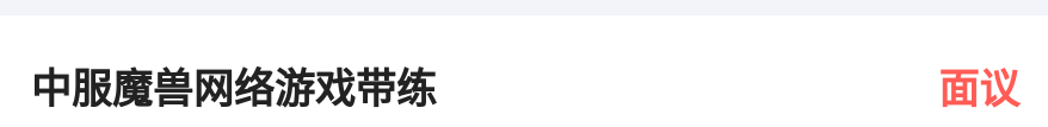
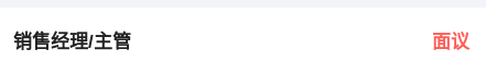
- 中服魔兽网络游戏带练
+ 销售经理/主管
